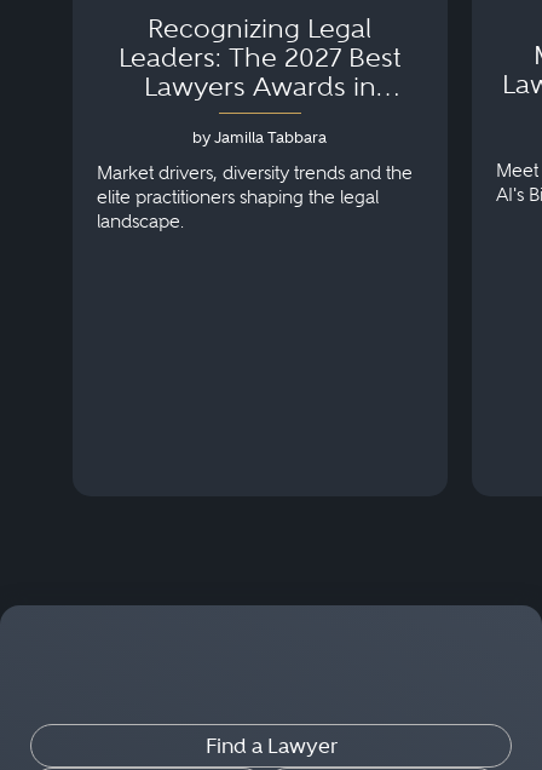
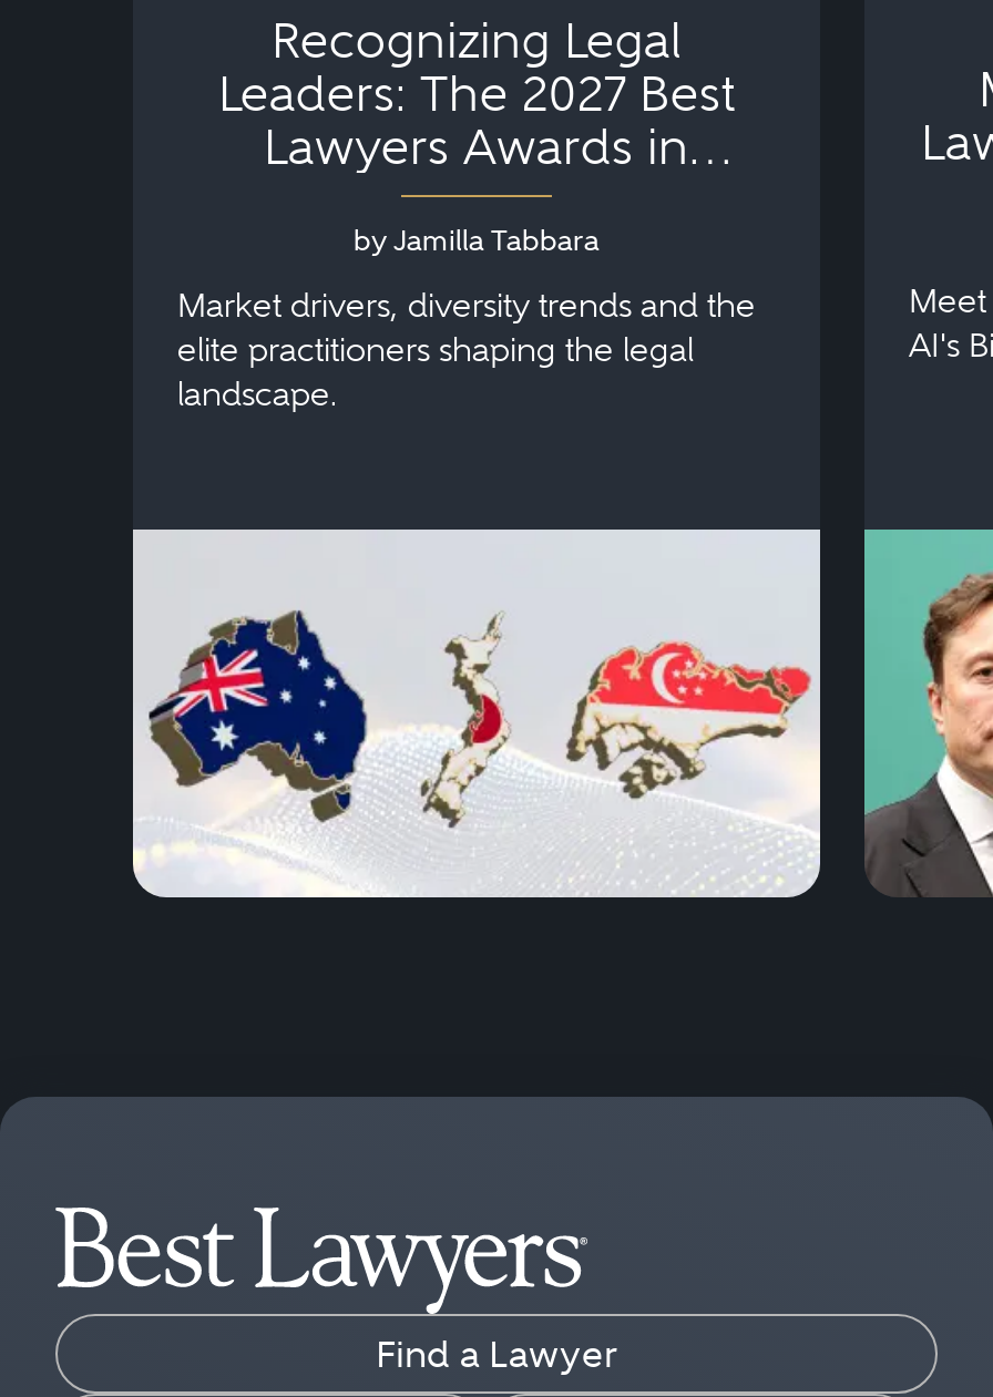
+ [image]

+ [image]

+ [image]

+ [image]
